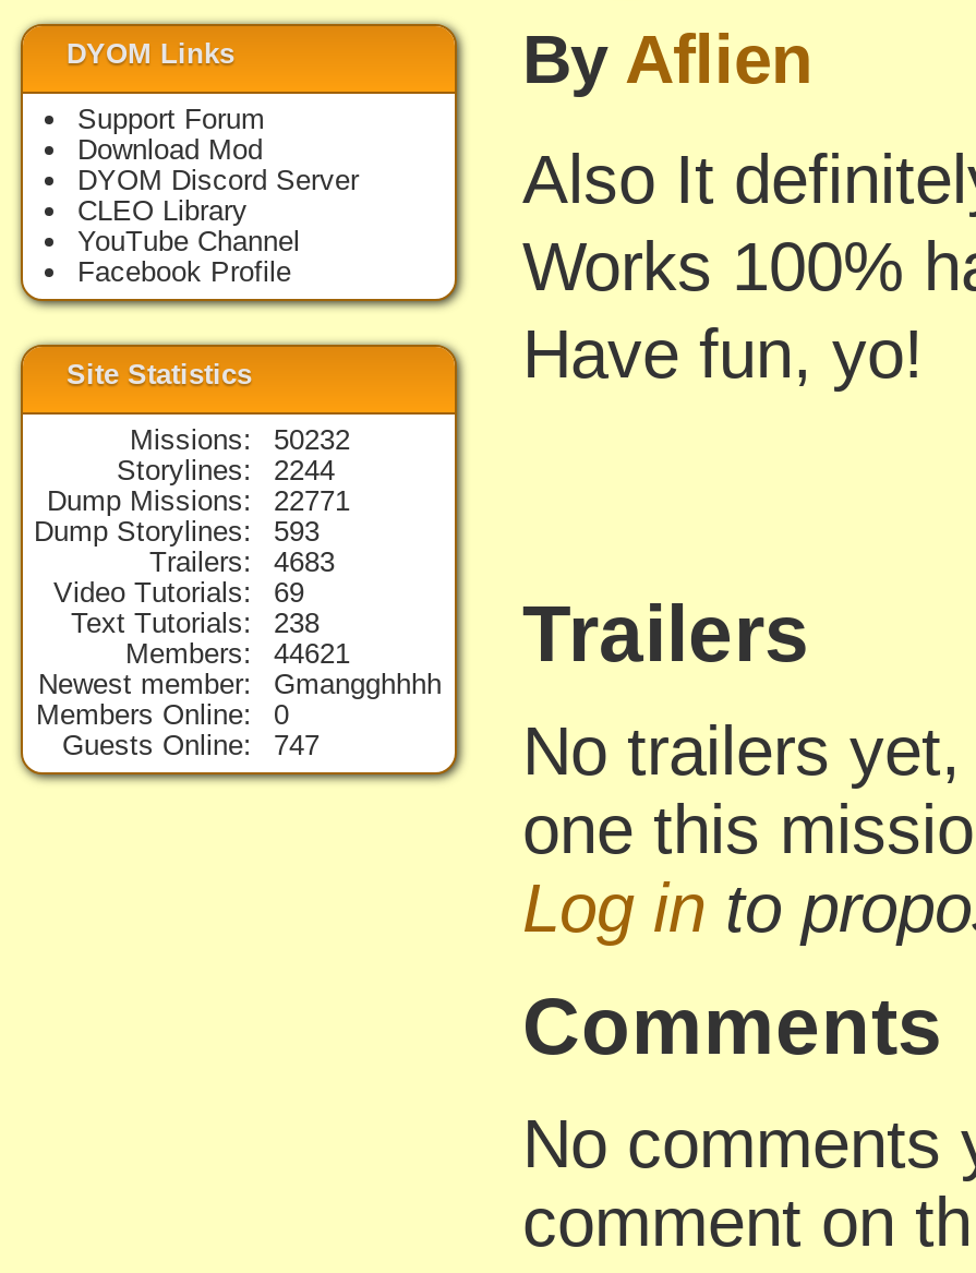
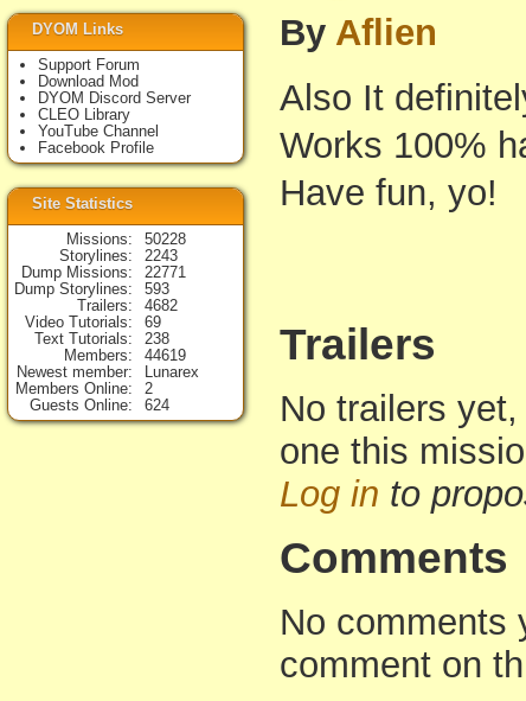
- Missions 50232
+ Missions 50228

- Storylines 2244
+ Storylines 2243

- Trailers 4683
+ Trailers 4682

- Members 44621
+ Members 44619

- Gmangghhhh
+ Lunarex

- Members Online 0
+ Members Online 2

- Guests Online 747
+ Guests Online 624
